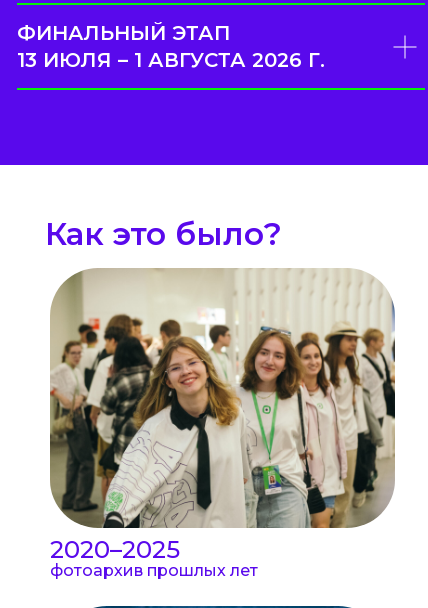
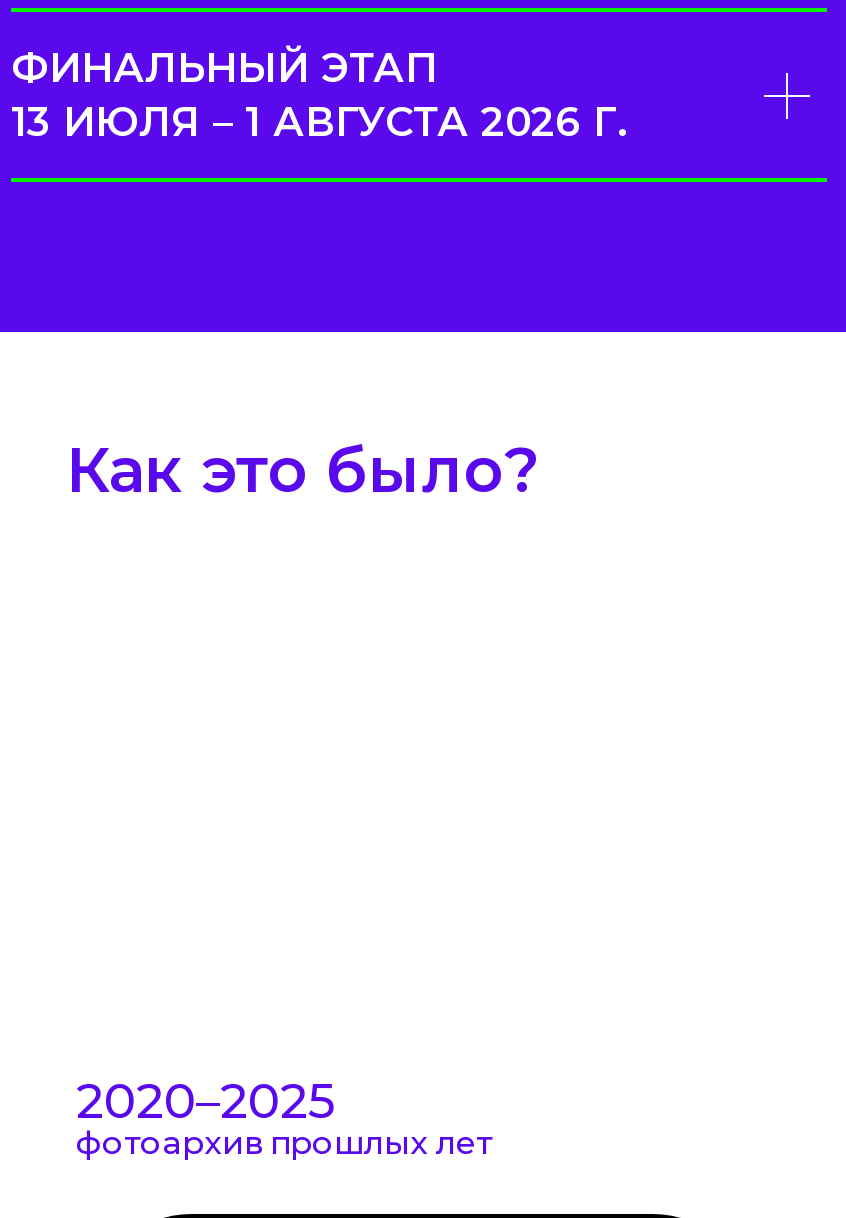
- [image]
